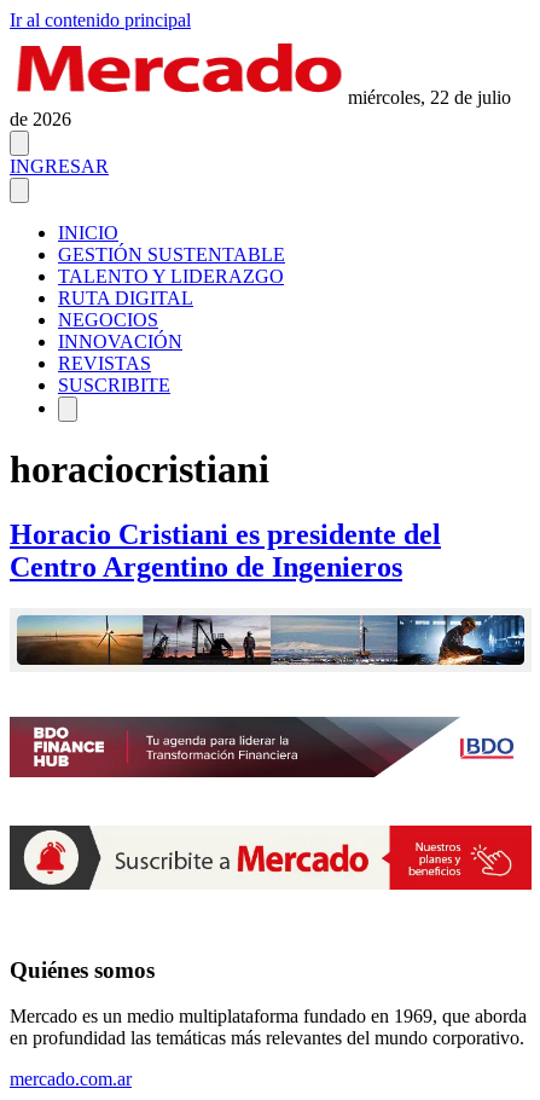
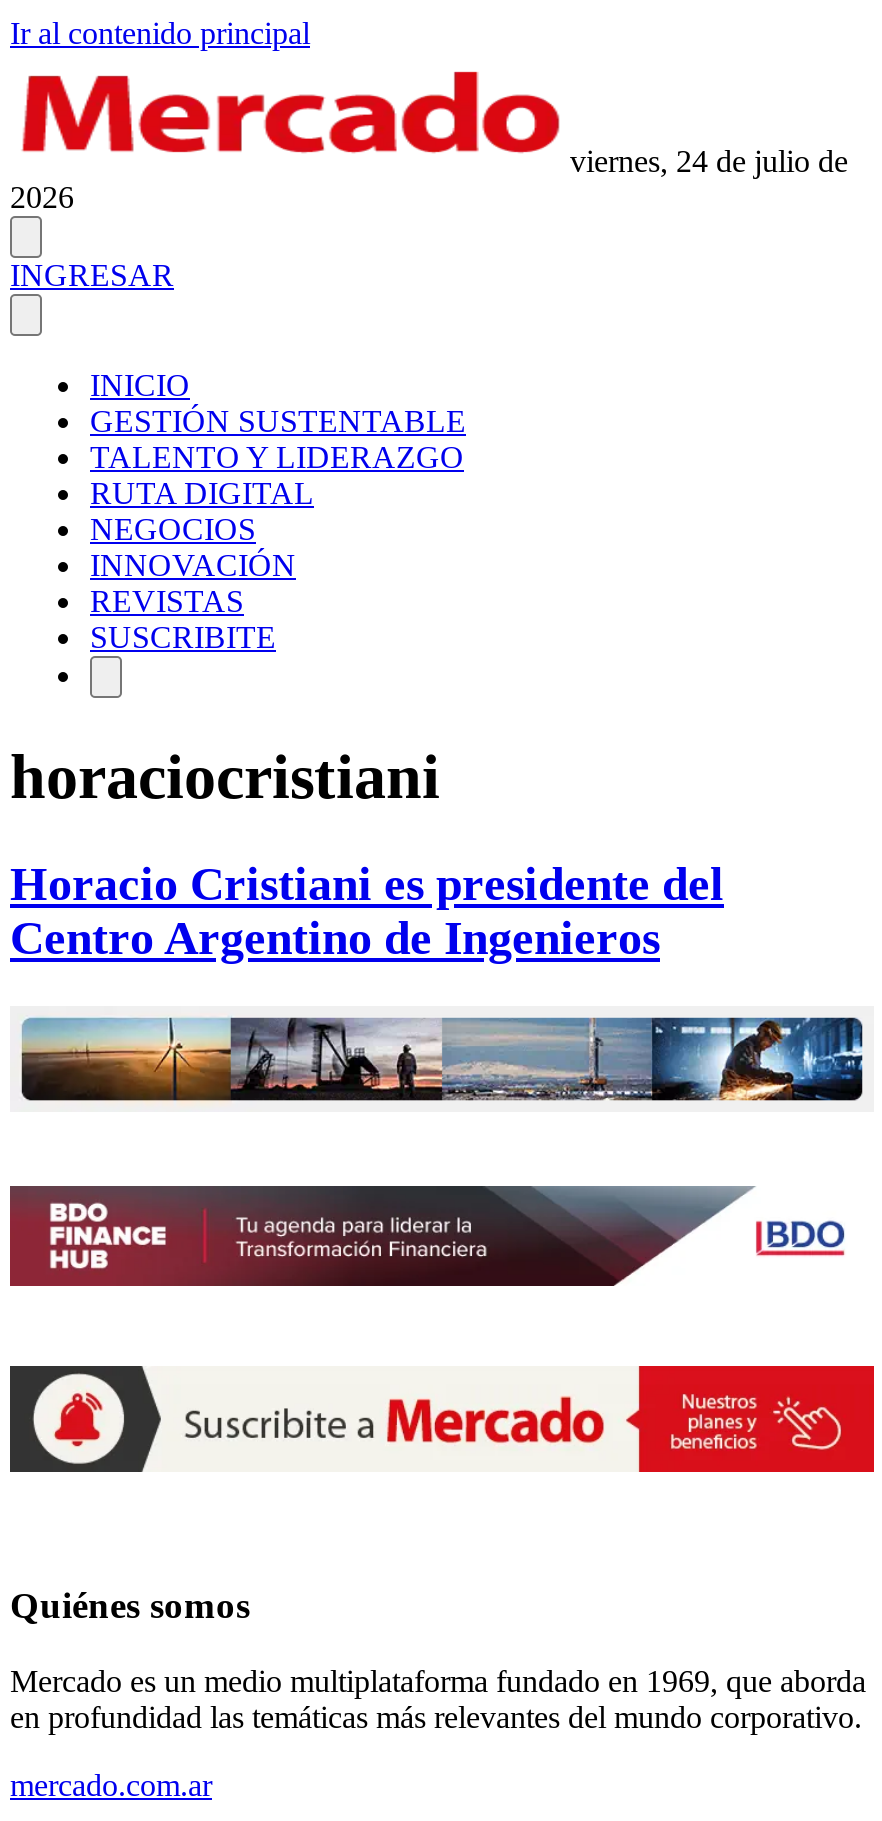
- miércoles, 22 de julio
- de 2026
+ viernes, 24 de julio de
+ 2026
